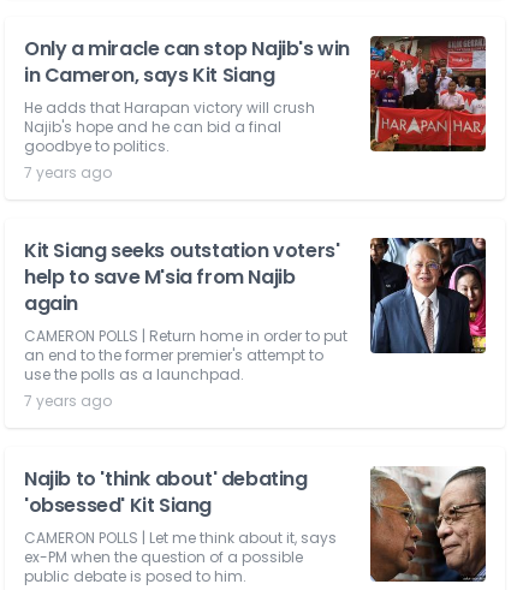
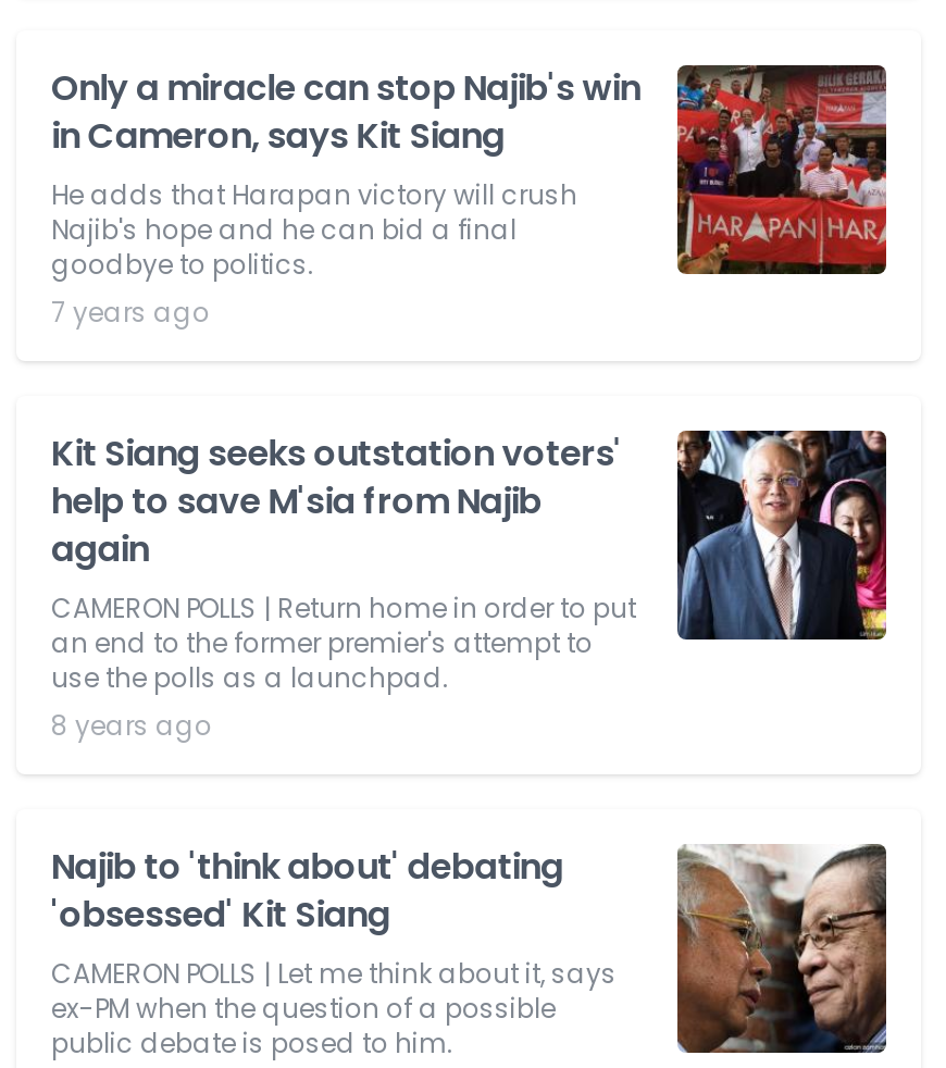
- 7 years ago
+ 8 years ago
